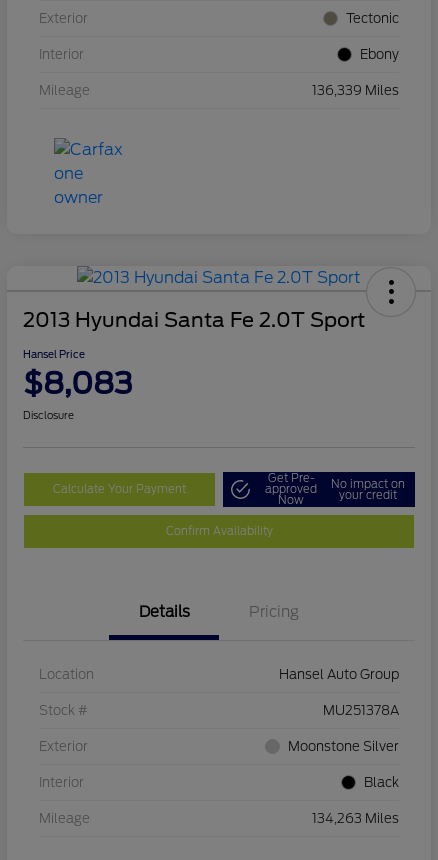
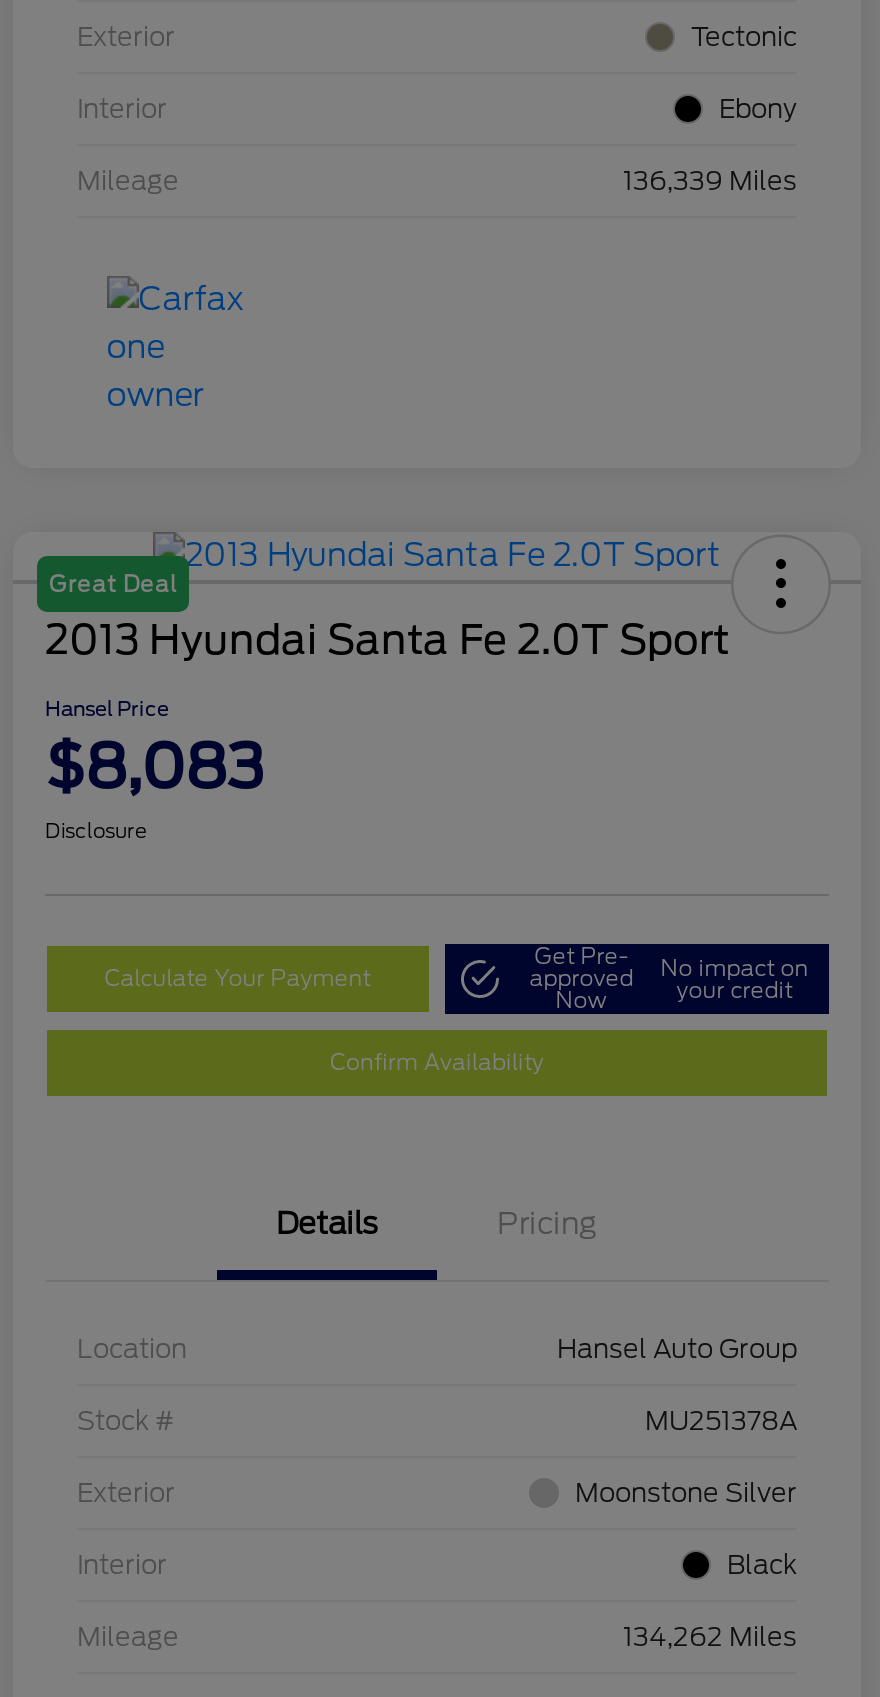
+ Great Deal

- 134,263 Miles
+ 134,262 Miles
